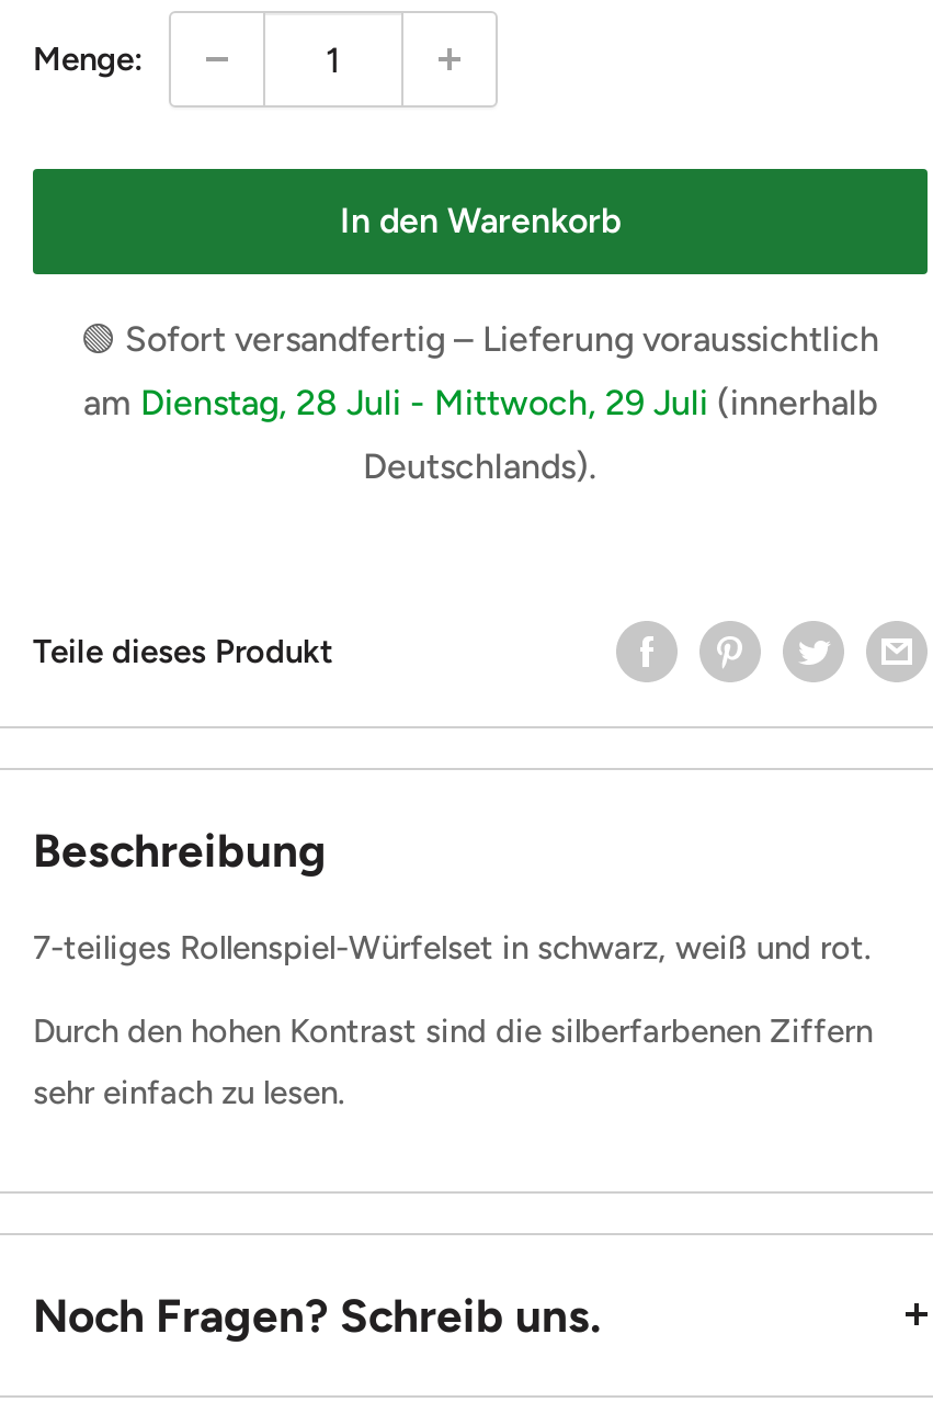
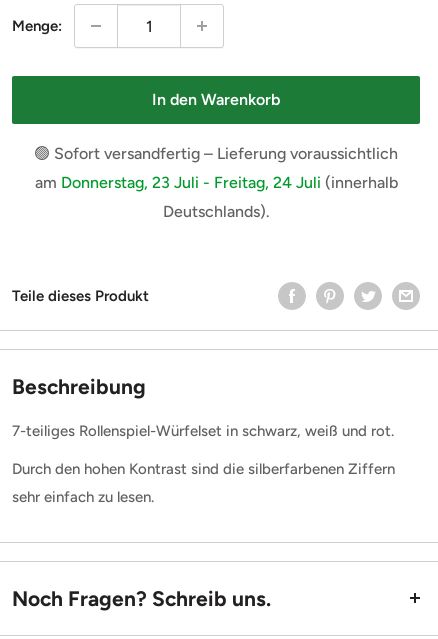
- am Dienstag, 28 Juli - Mittwoch, 29 Juli (innerhalb
+ am Donnerstag, 23 Juli - Freitag, 24 Juli (innerhalb
